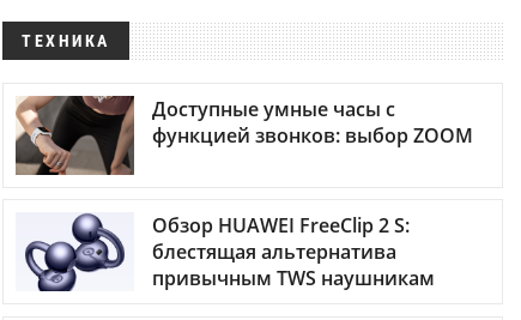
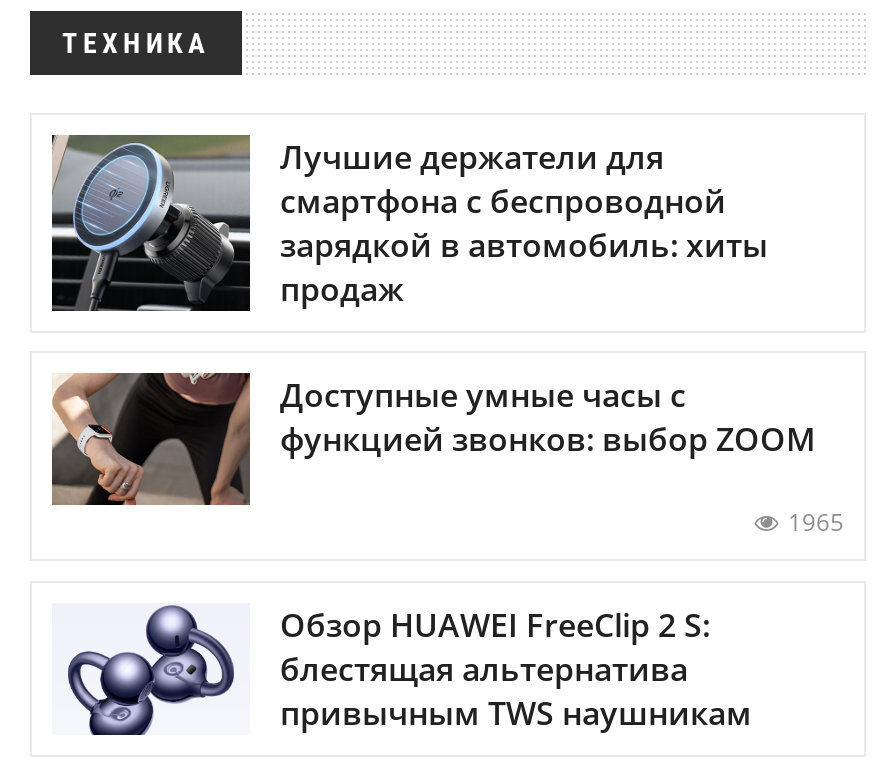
+ [image]
+ Лучшие держатели для
+ смартфона с беспроводной
+ зарядкой в автомобиль: хиты
+ продаж

+ 1965
